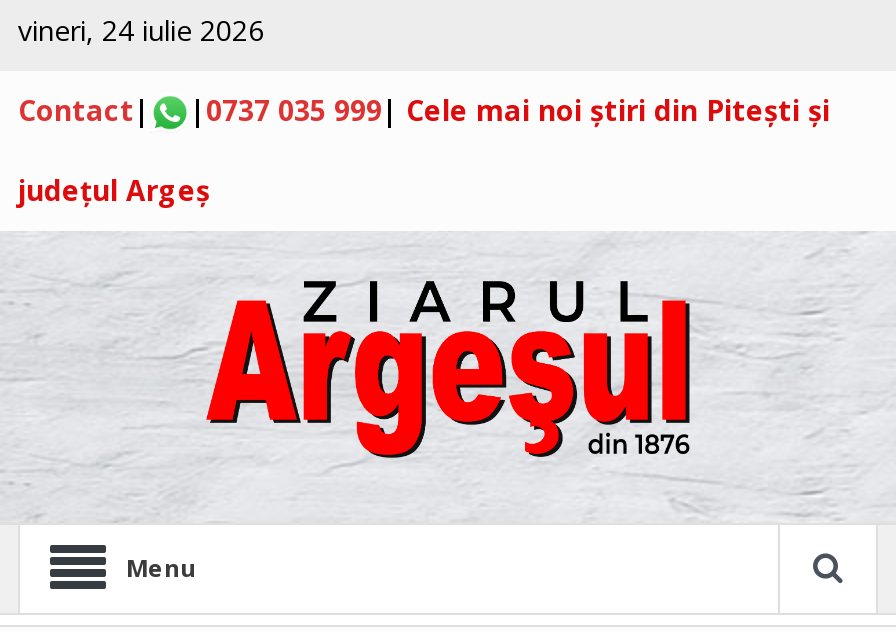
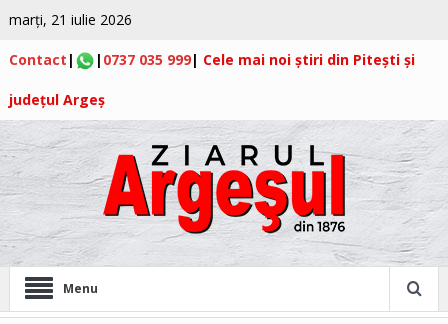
- vineri, 24 iulie 2026
+ marți, 21 iulie 2026
